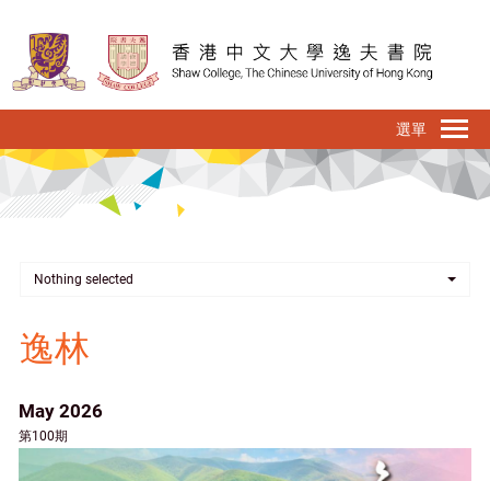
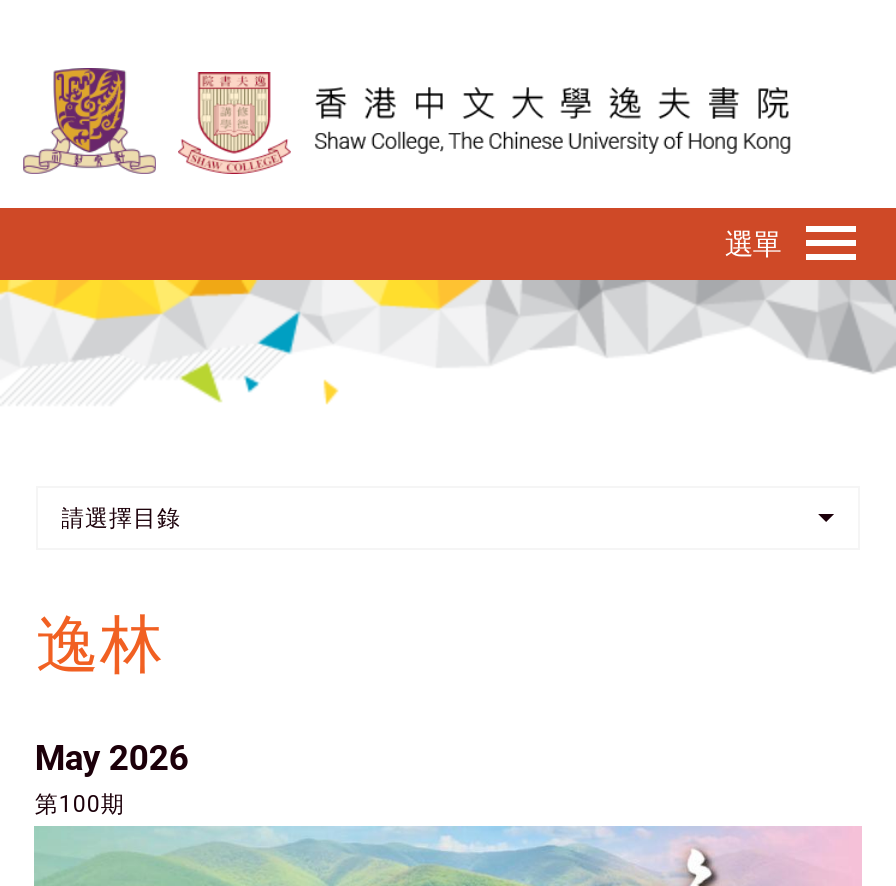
- Nothing selected
+ 請選擇目錄
